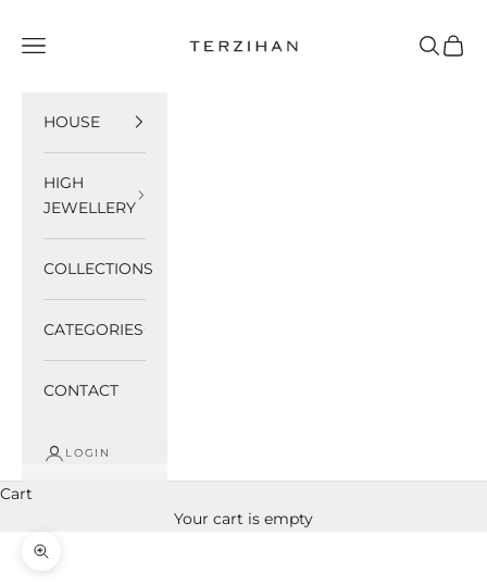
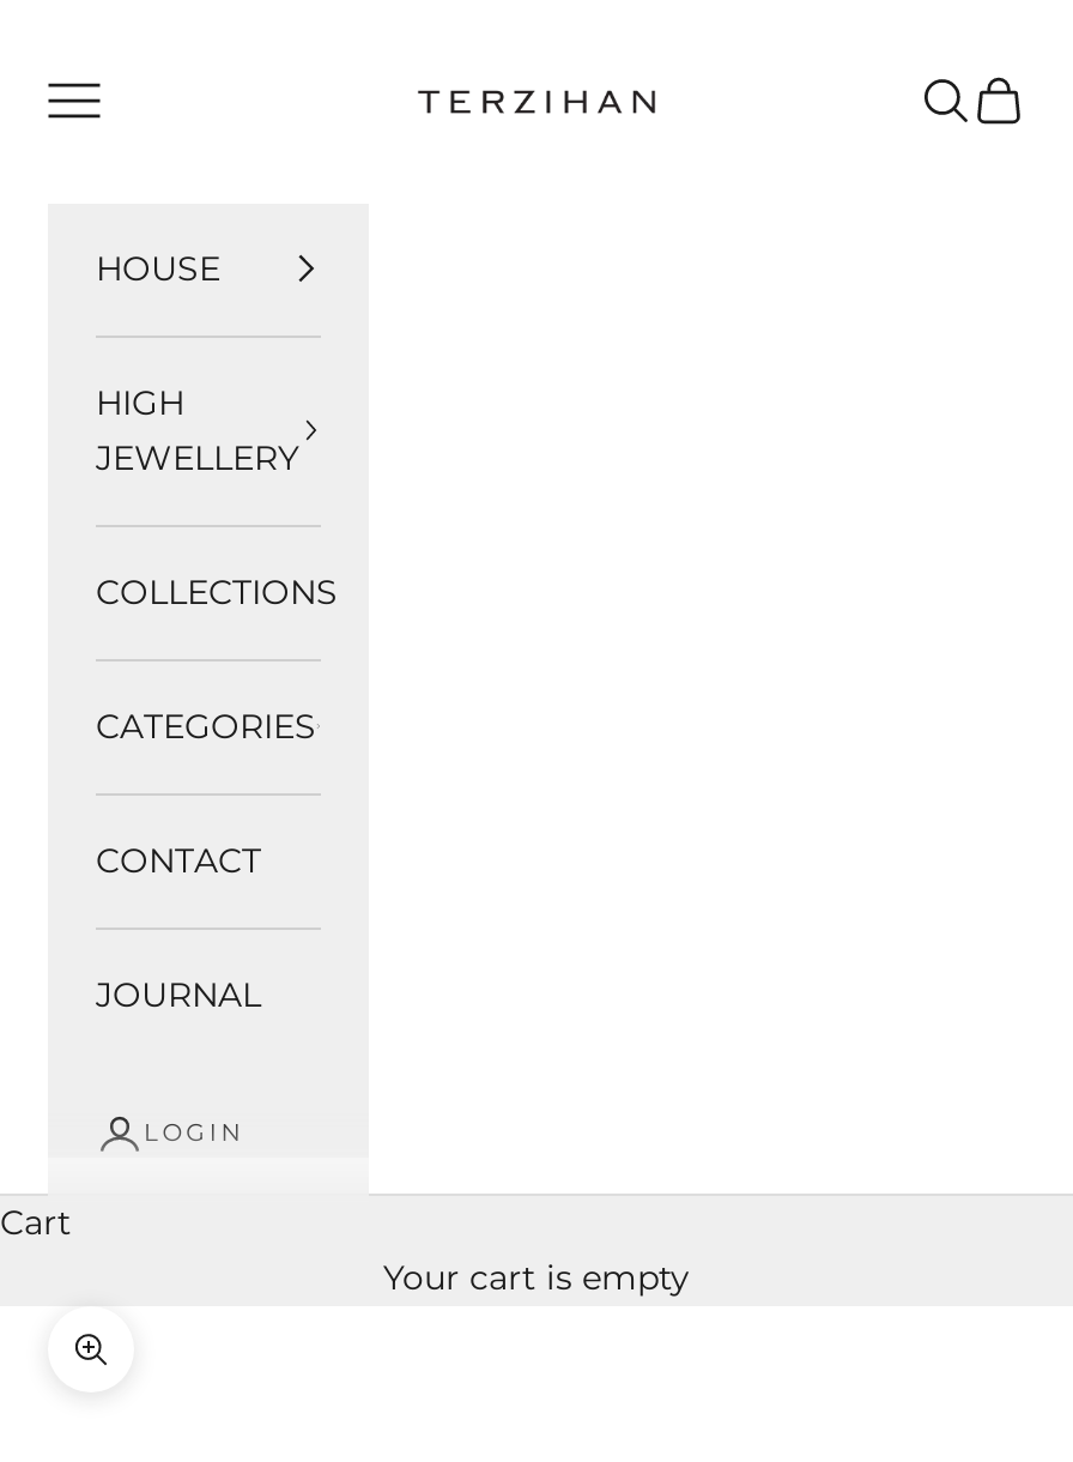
+ JOURNAL
